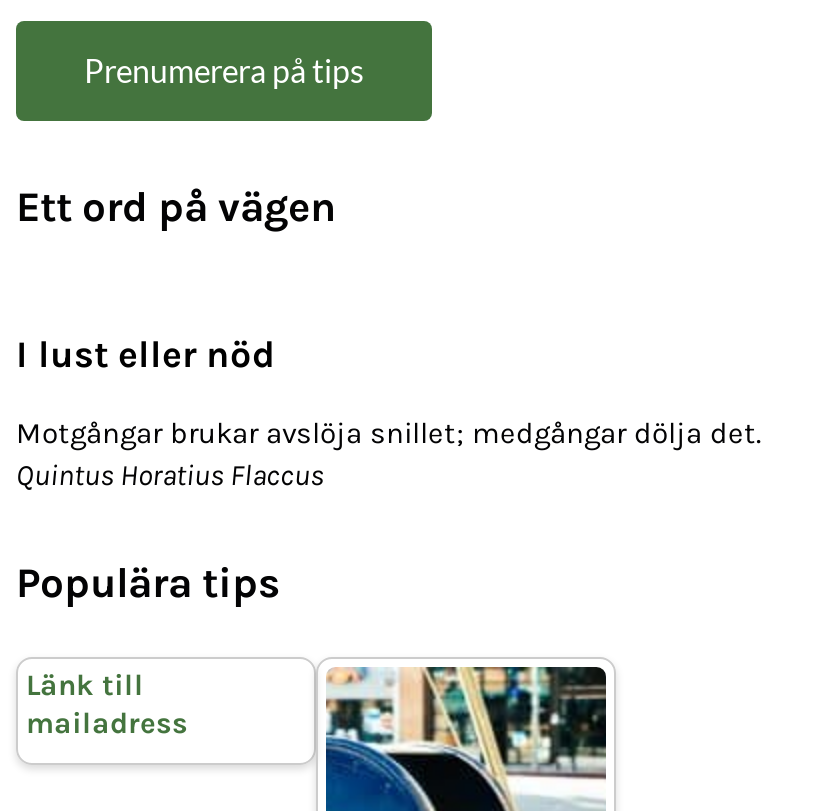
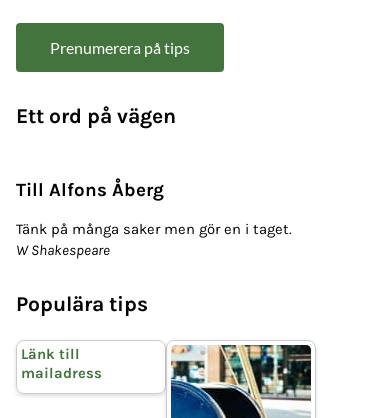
- I lust eller nöd
+ Till Alfons Åberg

- Motgångar brukar avslöja snillet; medgångar dölja det.
- Quintus Horatius Flaccus
+ Tänk på många saker men gör en i taget.
+ W Shakespeare
